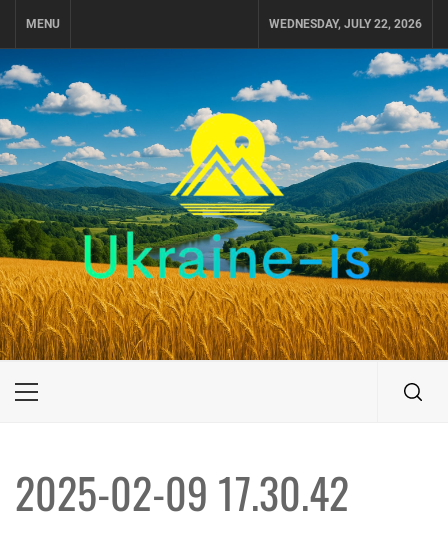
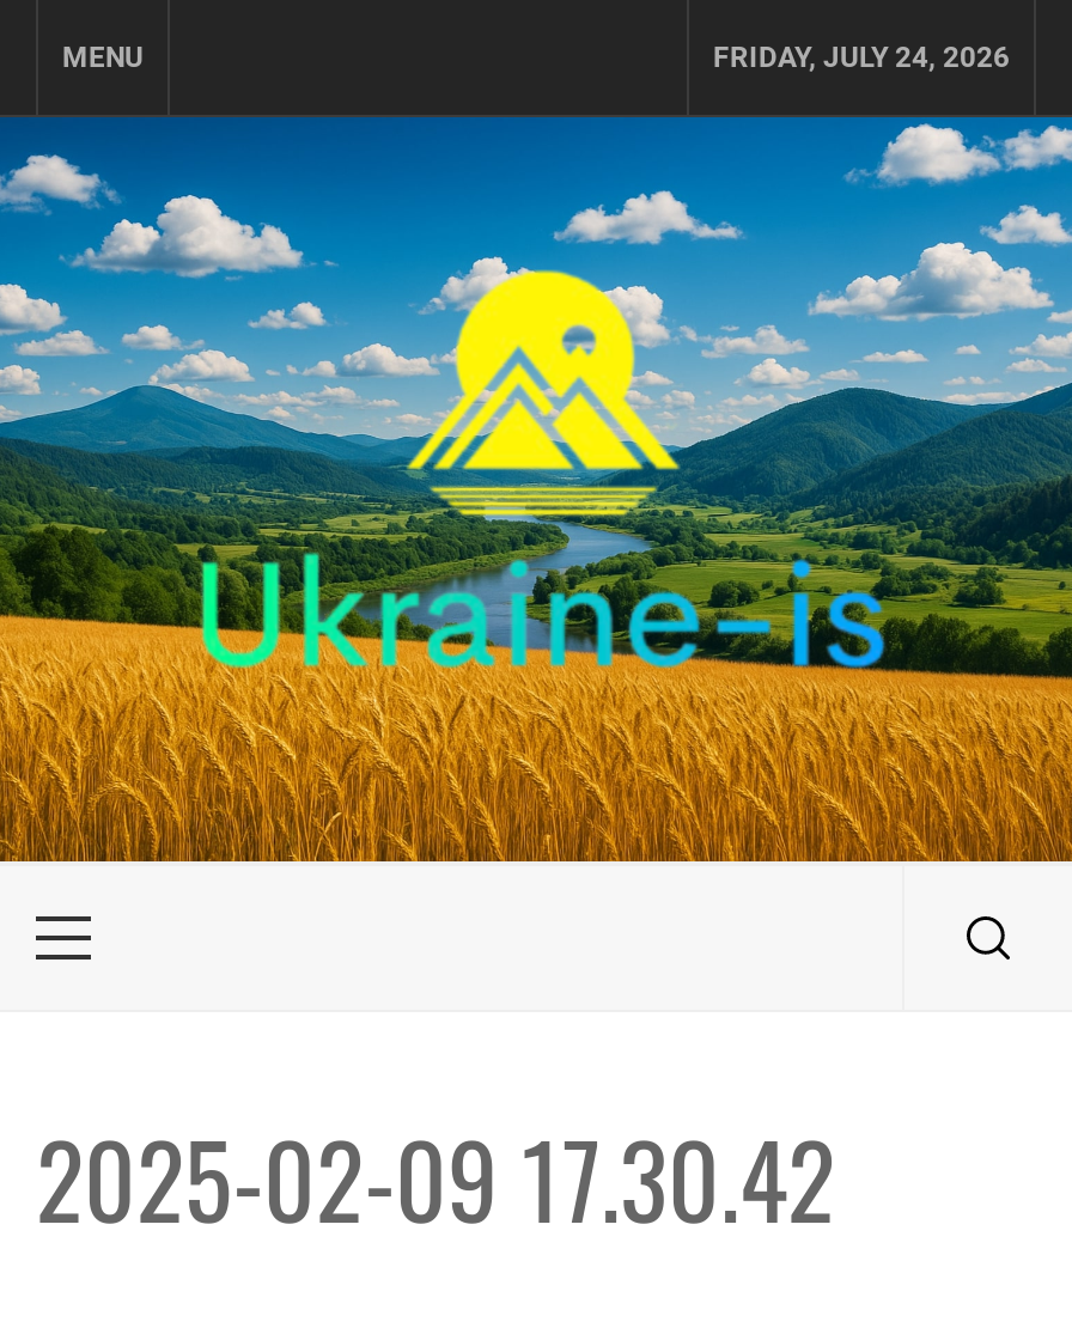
- WEDNESDAY, JULY 22, 2026
+ FRIDAY, JULY 24, 2026
